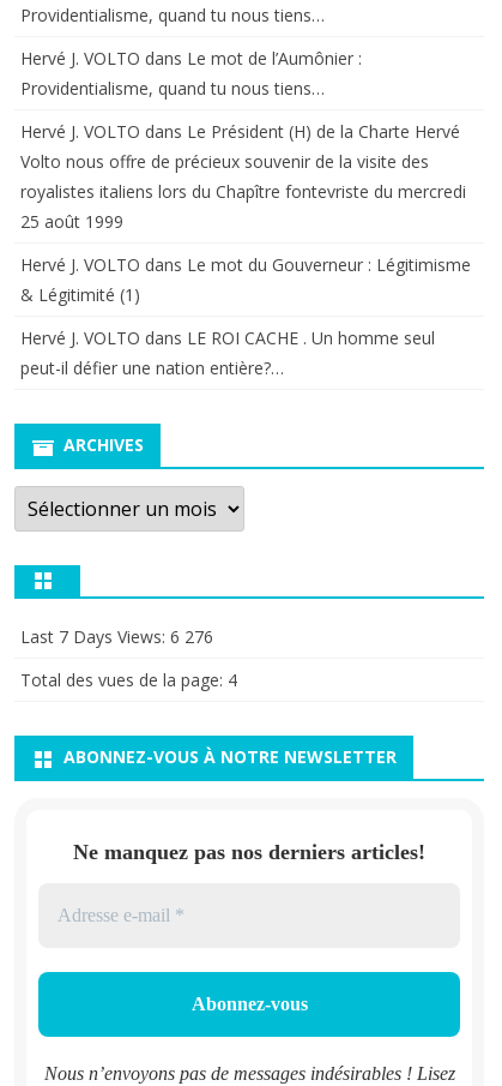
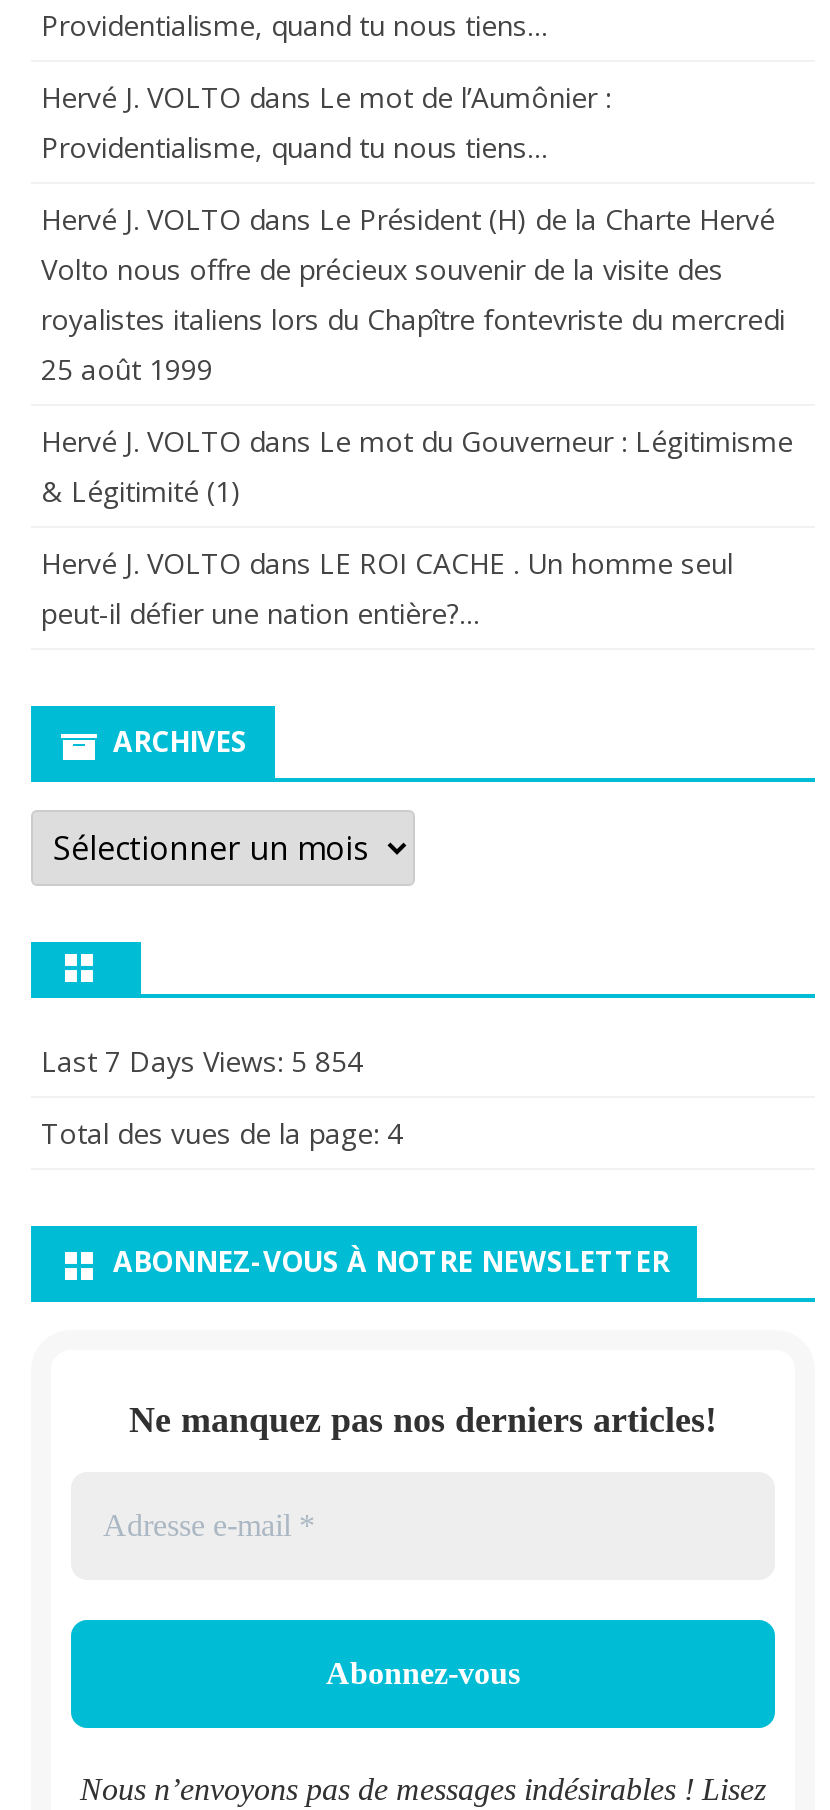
- Last 7 Days Views: 6 276
+ Last 7 Days Views: 5 854
